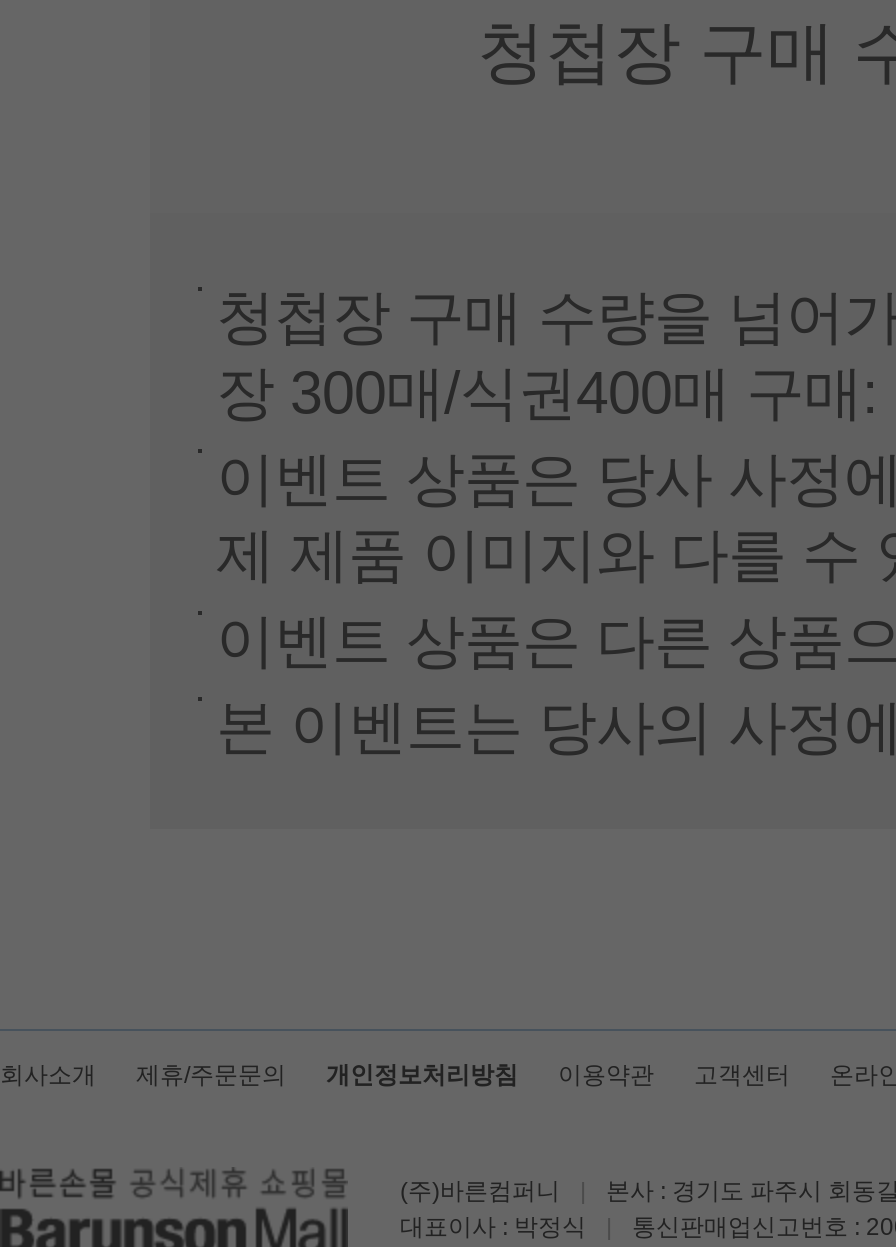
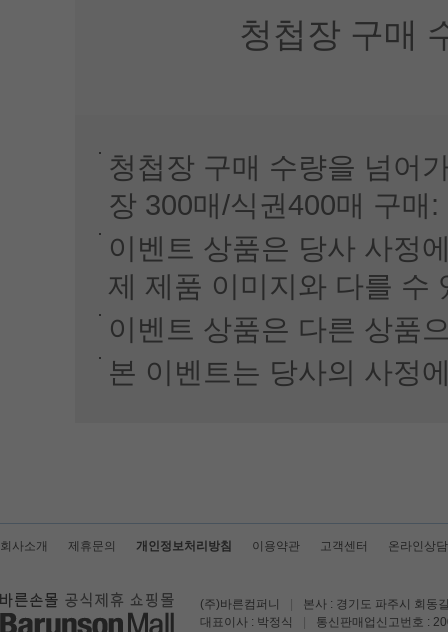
- 제휴/주문문의
+ 제휴문의
